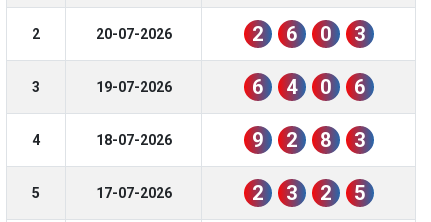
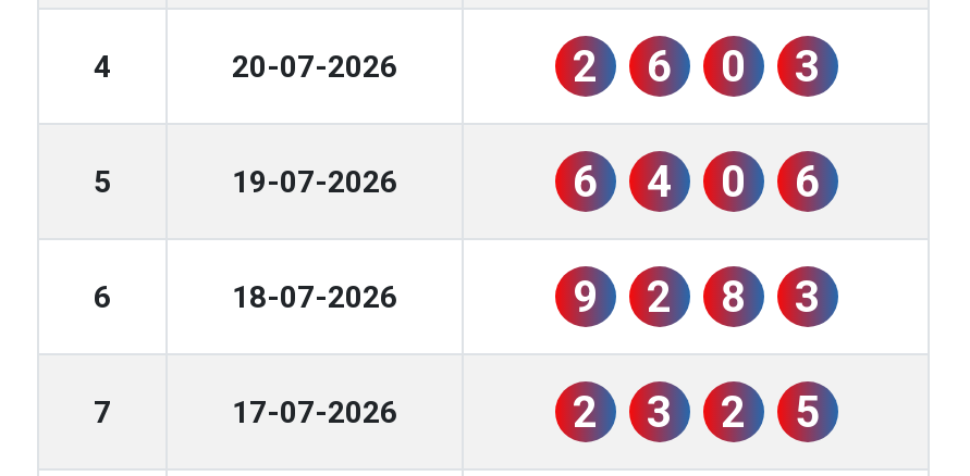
- 2
+ 4

- 3
+ 5

- 4
+ 6

- 5
+ 7
